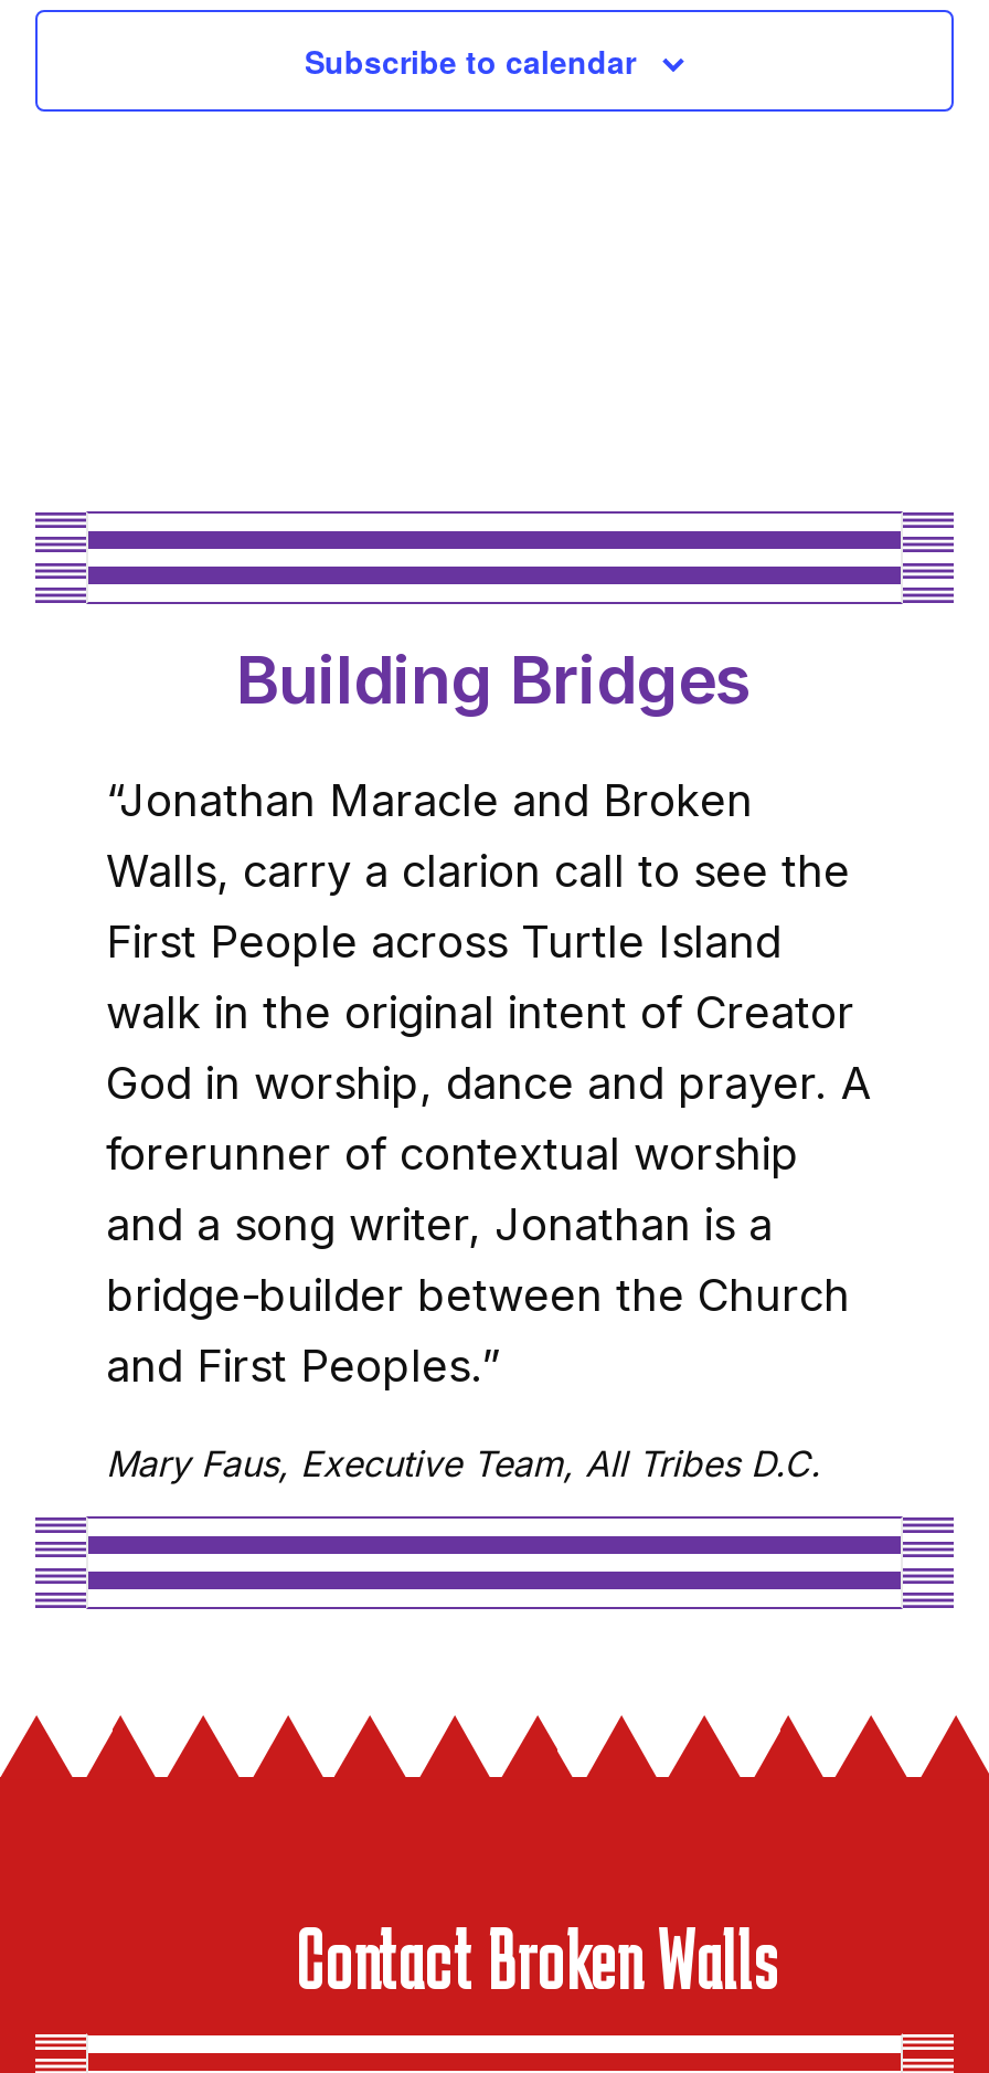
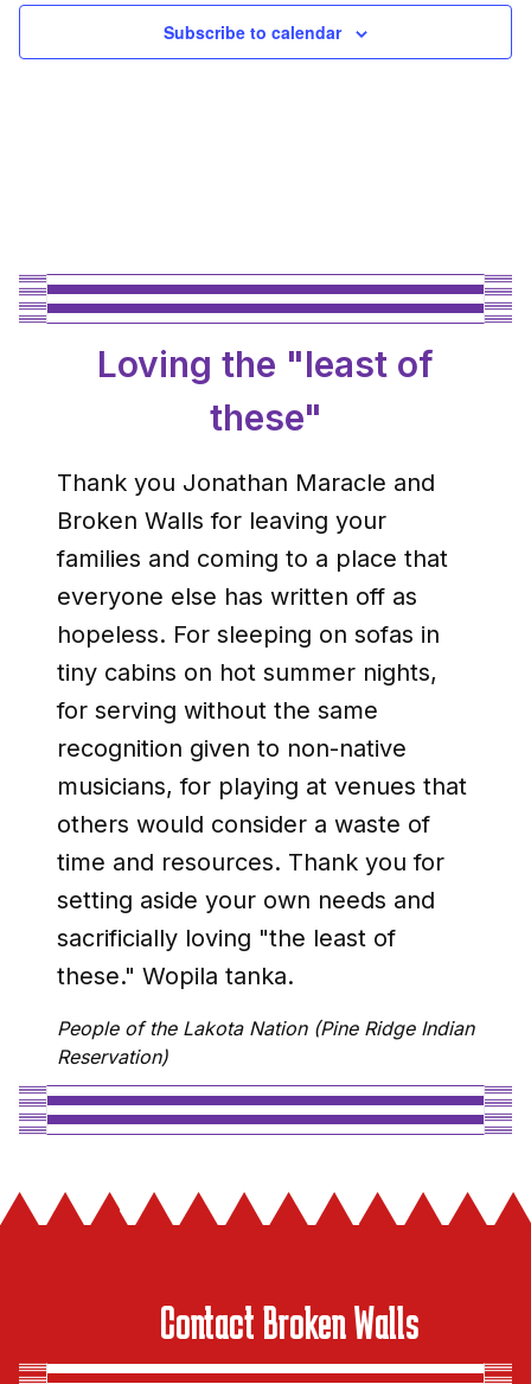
- Building Bridges
+ Loving the "least of
+ these"

- “Jonathan Maracle and Broken
- Walls, carry a clarion call to see the
- First People across Turtle Island
- walk in the original intent of Creator
- God in worship, dance and prayer. A
- forerunner of contextual worship
- and a song writer, Jonathan is a
- bridge-builder between the Church
- and First Peoples.”
+ Thank you Jonathan Maracle and
+ Broken Walls for leaving your
+ families and coming to a place that
+ everyone else has written off as
+ hopeless. For sleeping on sofas in
+ tiny cabins on hot summer nights,
+ for serving without the same
+ recognition given to non-native
+ musicians, for playing at venues that
+ others would consider a waste of
+ time and resources. Thank you for
+ setting aside your own needs and
+ sacrificially loving "the least of
+ these." Wopila tanka.

- Mary Faus, Executive Team, All Tribes D.C.
+ People of the Lakota Nation (Pine Ridge Indian
+ Reservation)
